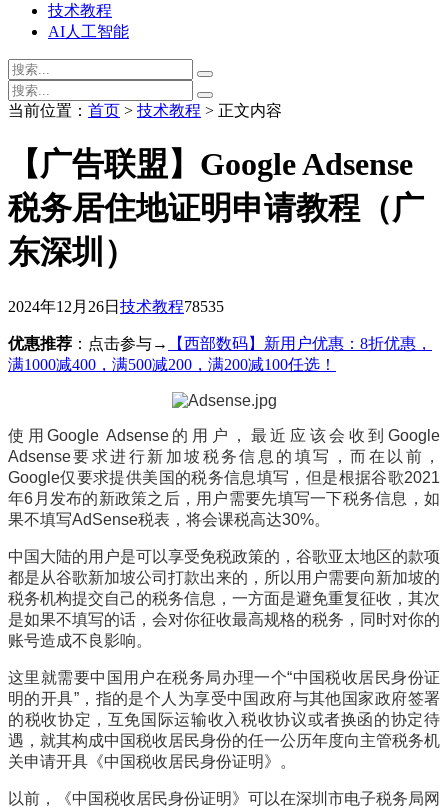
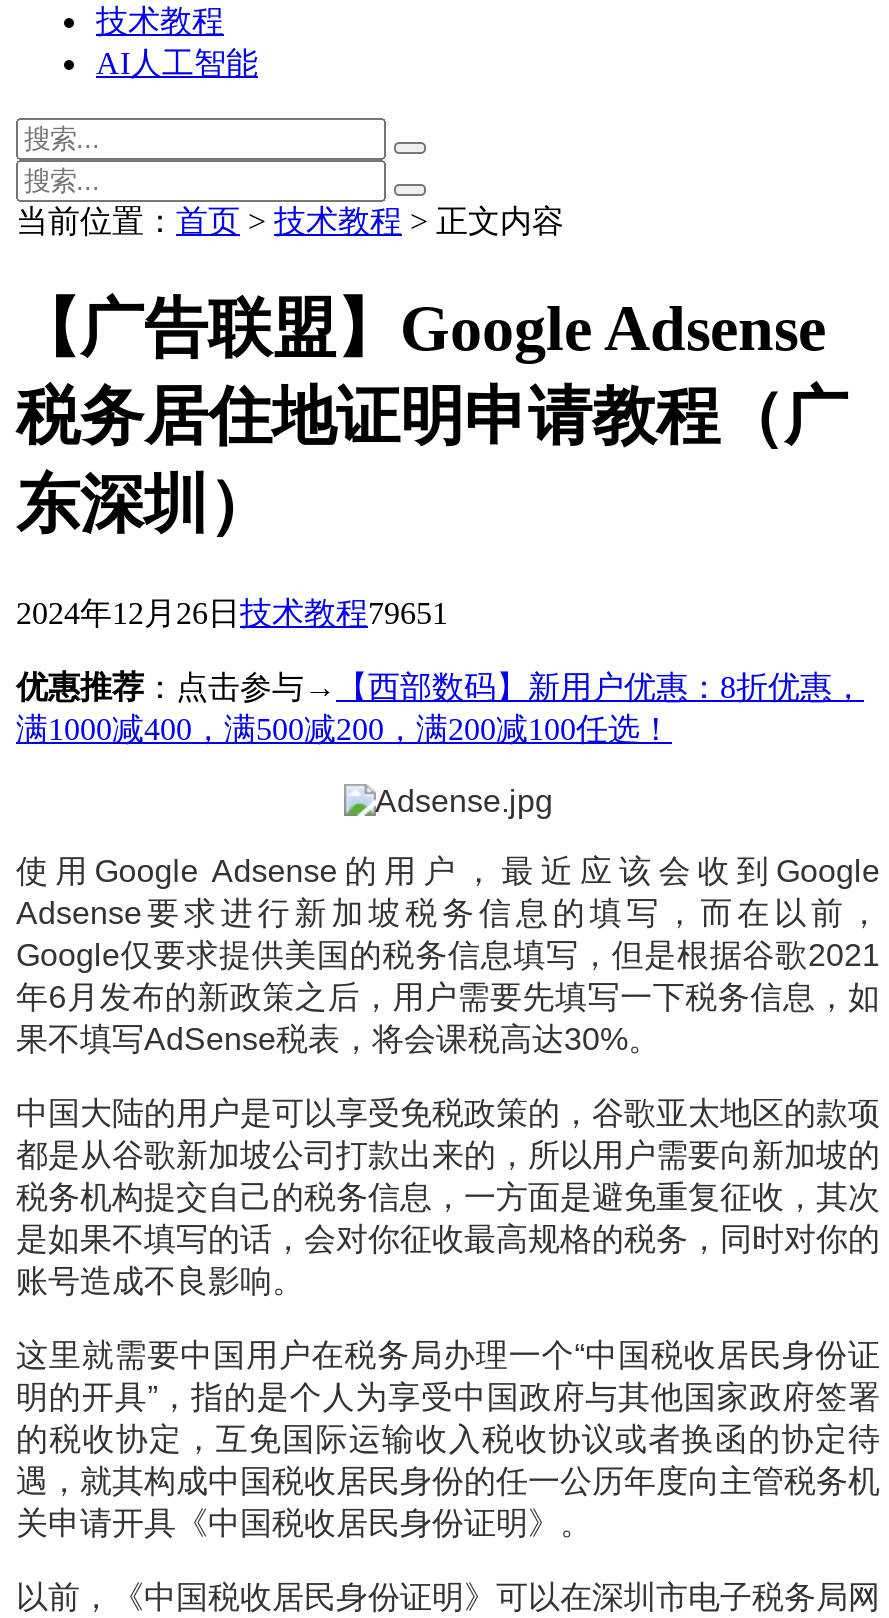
- 2024年12月26日技术教程78535
+ 2024年12月26日技术教程79651
